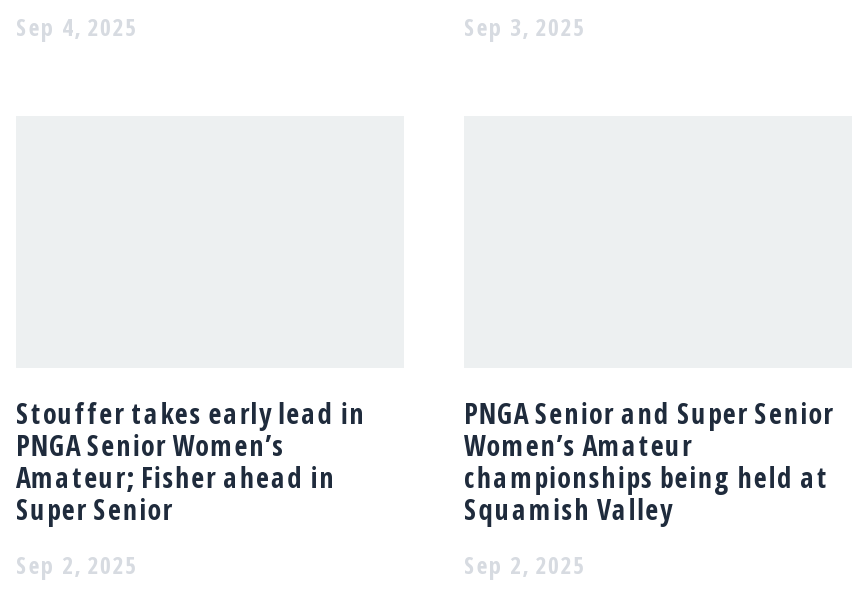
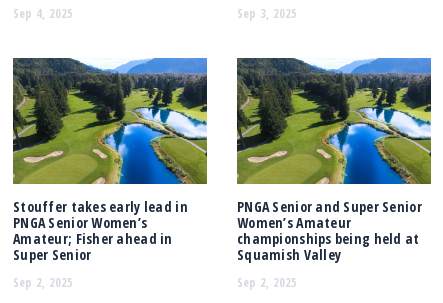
+ [image]

+ [image]
